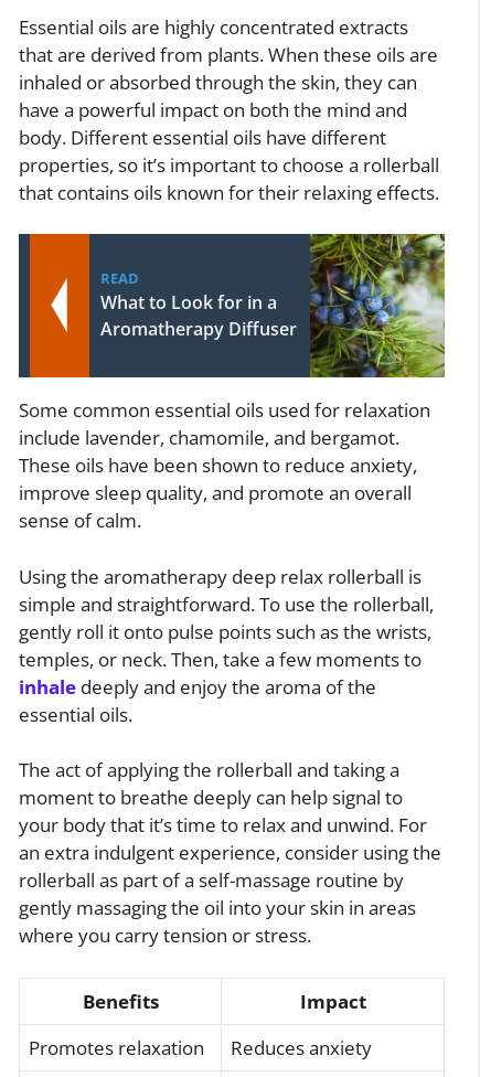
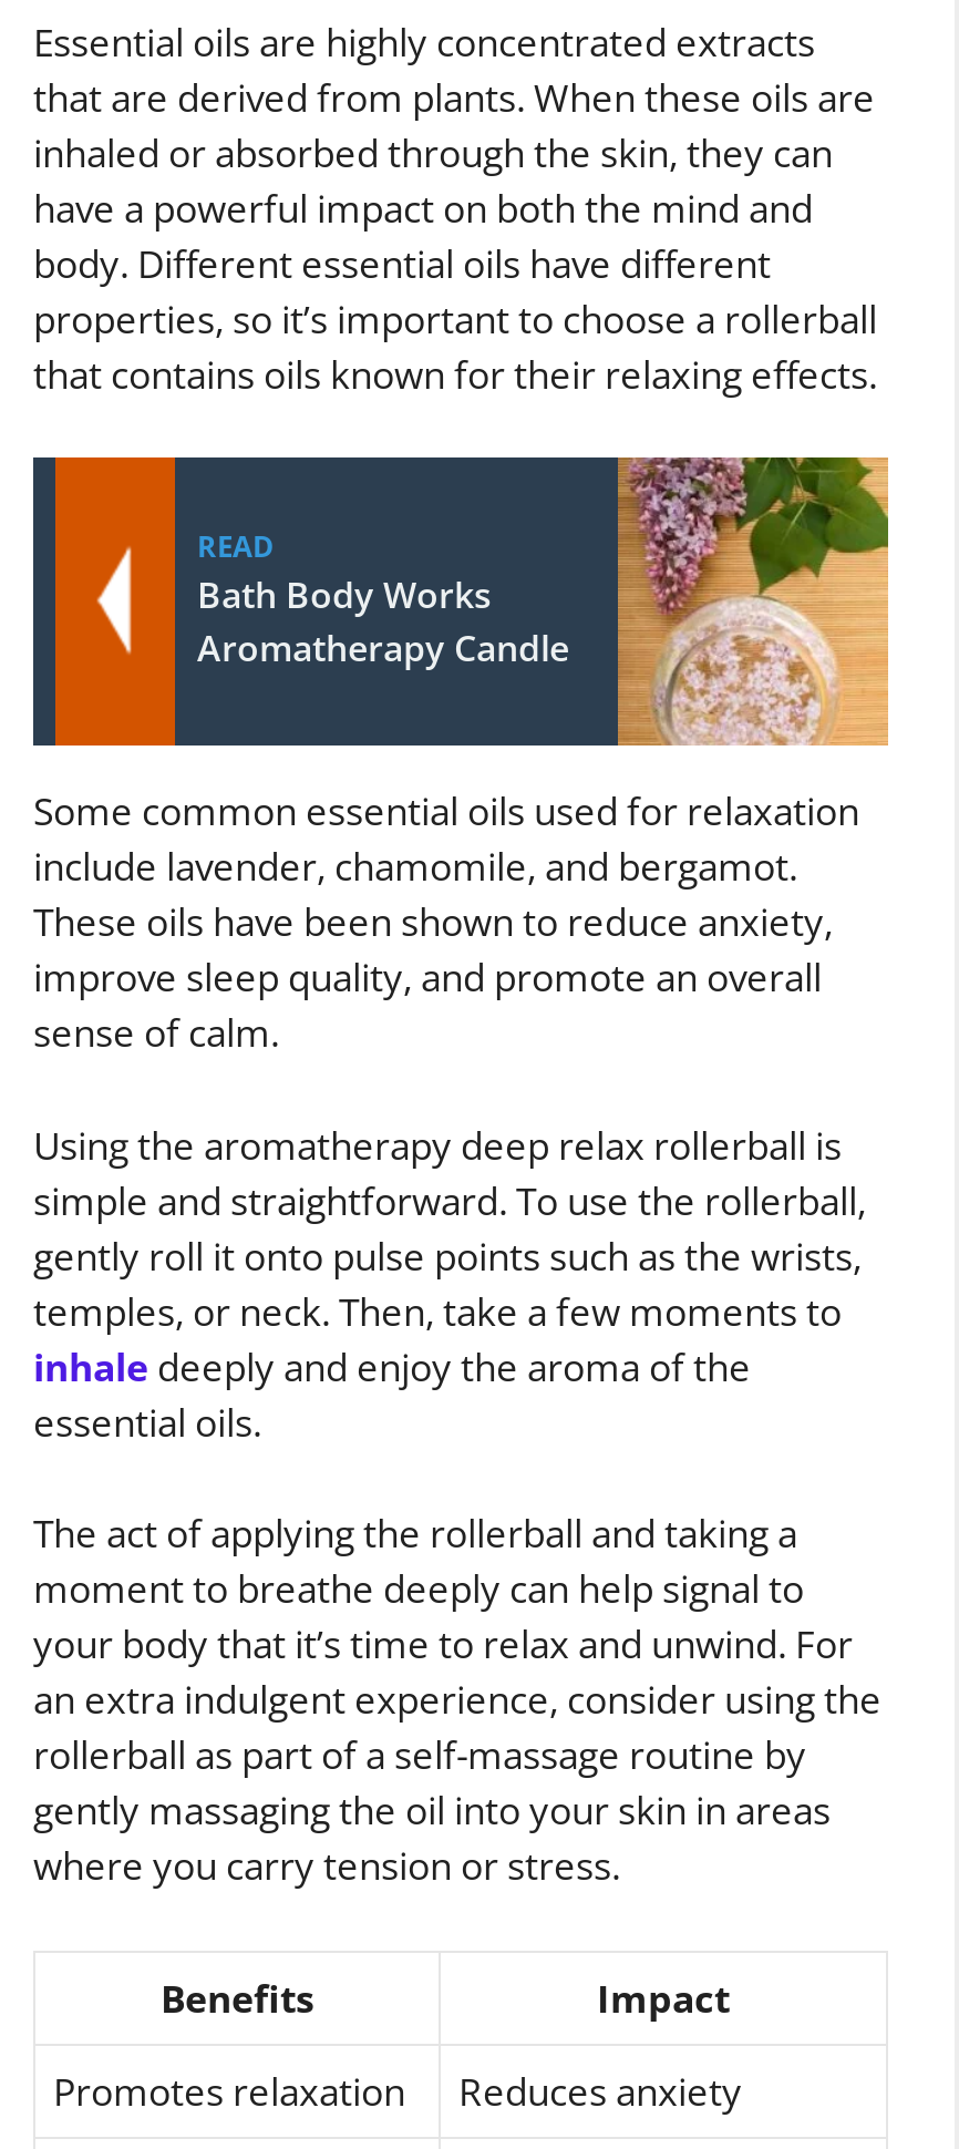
- [image]
- What to Look for in a
- Aromatherapy Diffuser
+ [image]
+ Bath Body Works
+ Aromatherapy Candle
